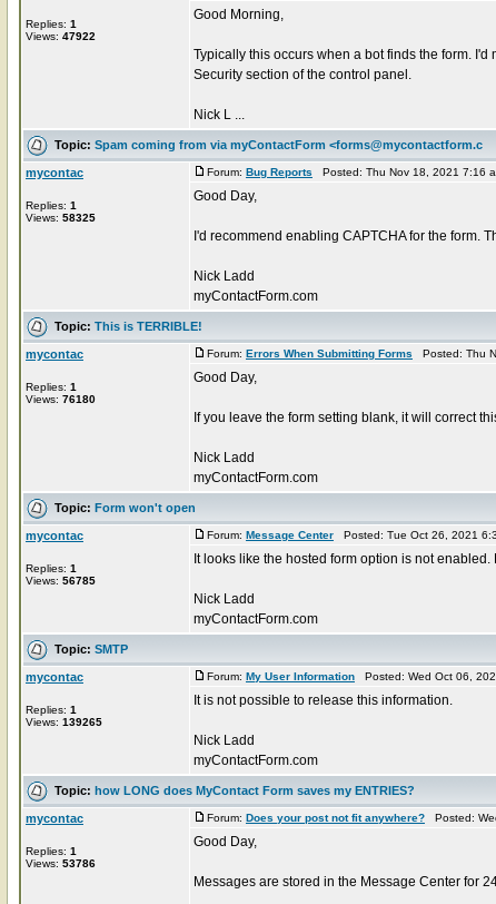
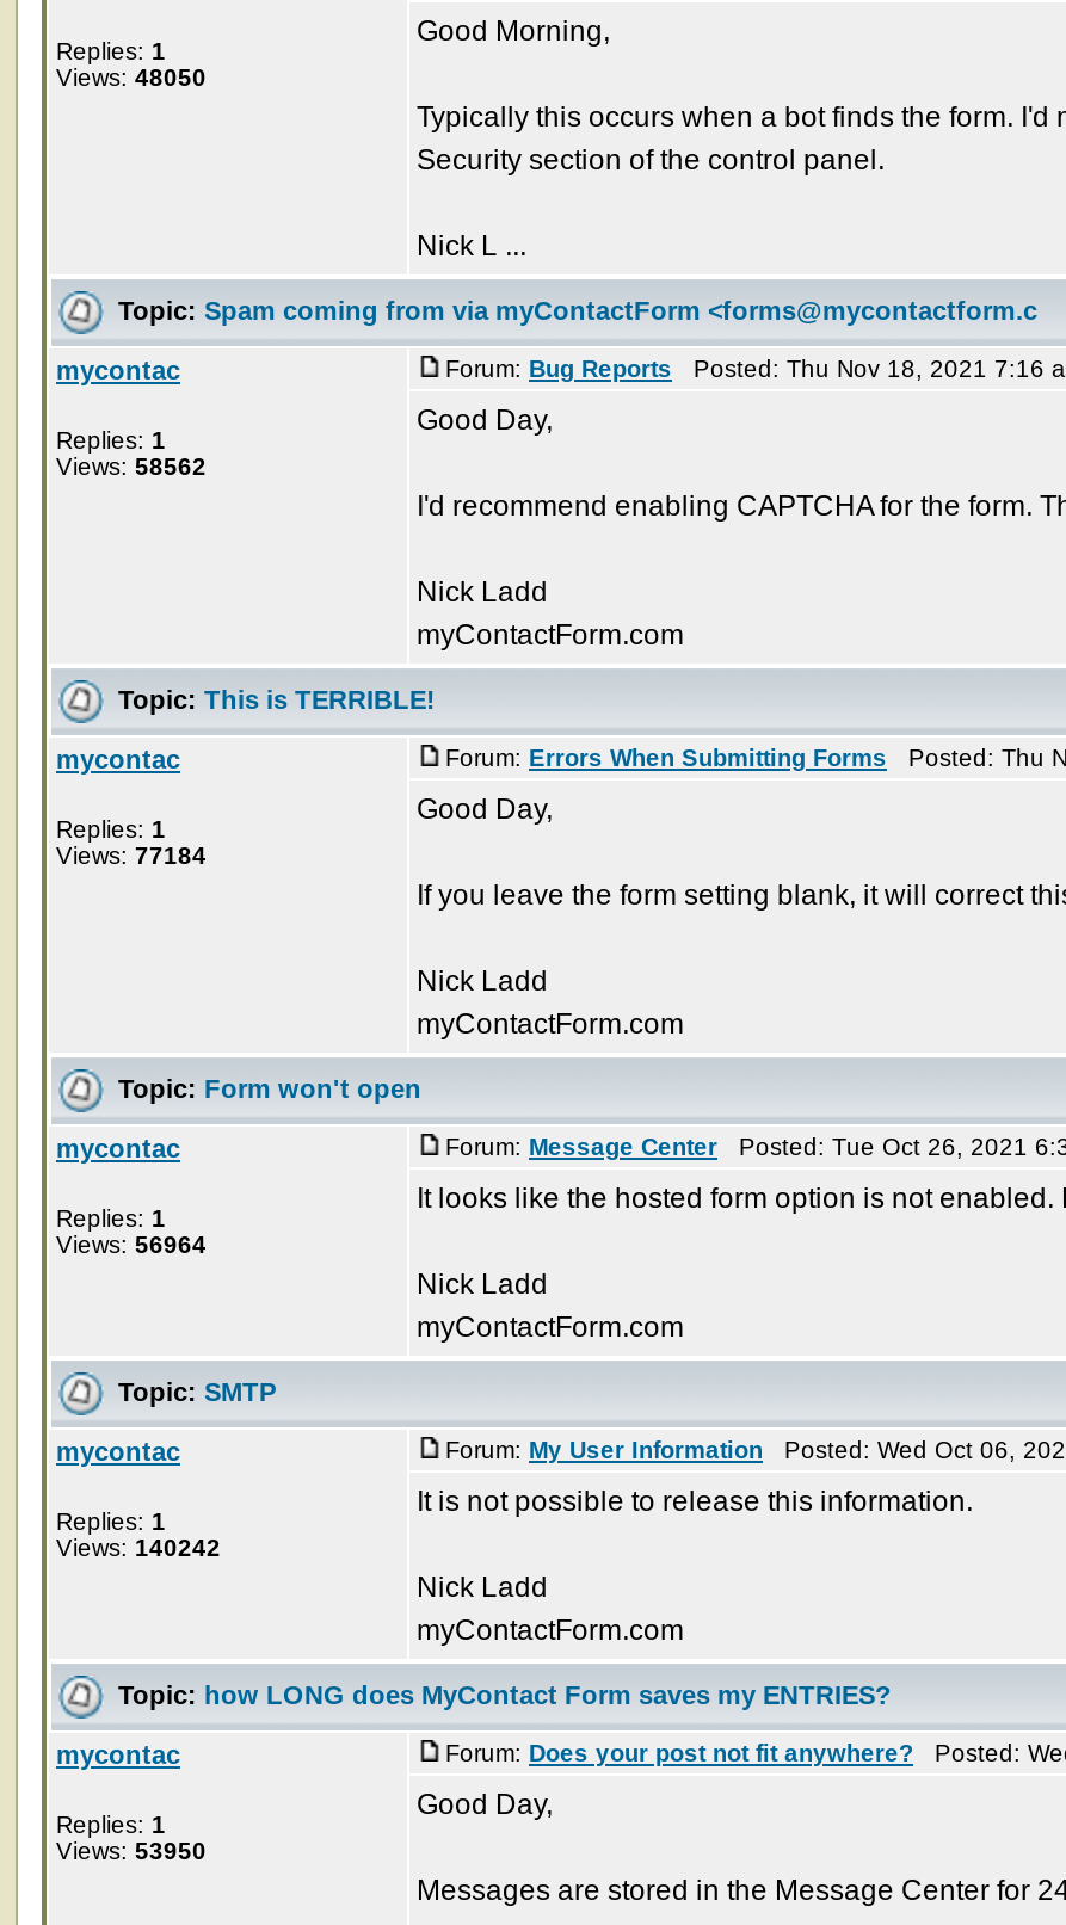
- Views: 47922
+ Views: 48050

- Views: 58325
+ Views: 58562

- Views: 76180
+ Views: 77184

- Views: 56785
+ Views: 56964

- Views: 139265
+ Views: 140242

- Views: 53786
+ Views: 53950
